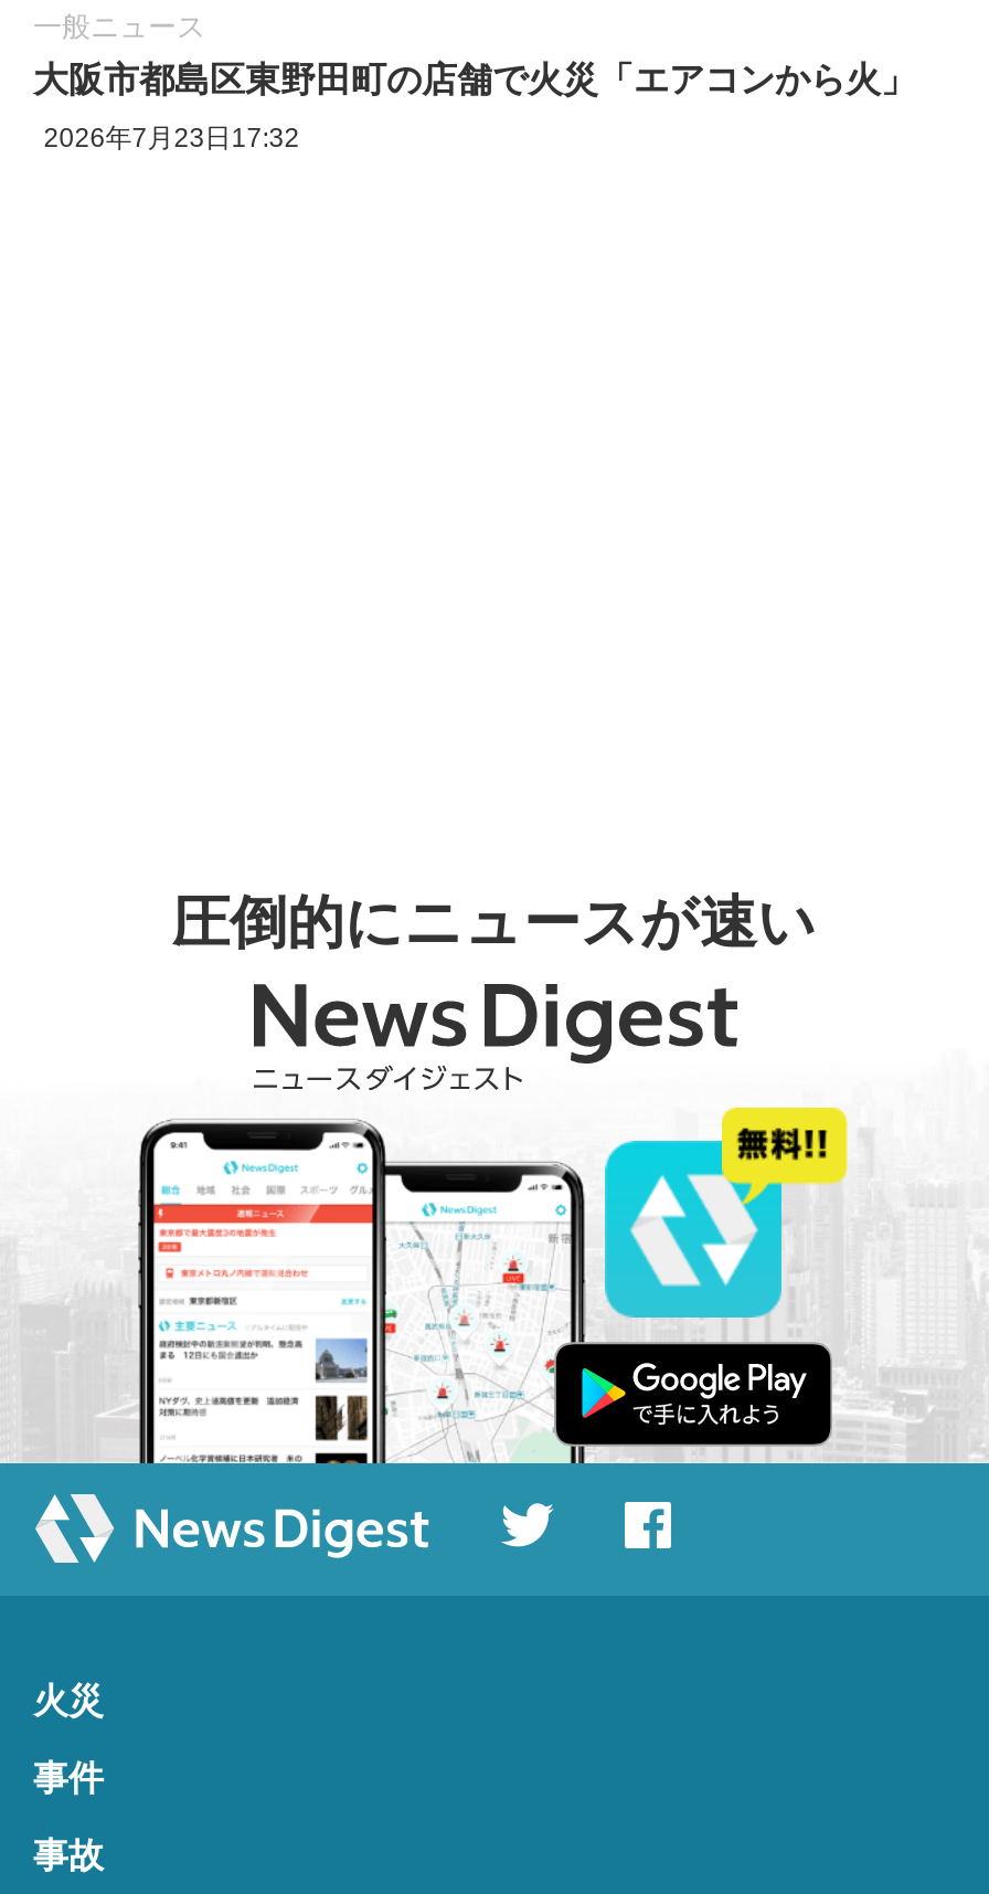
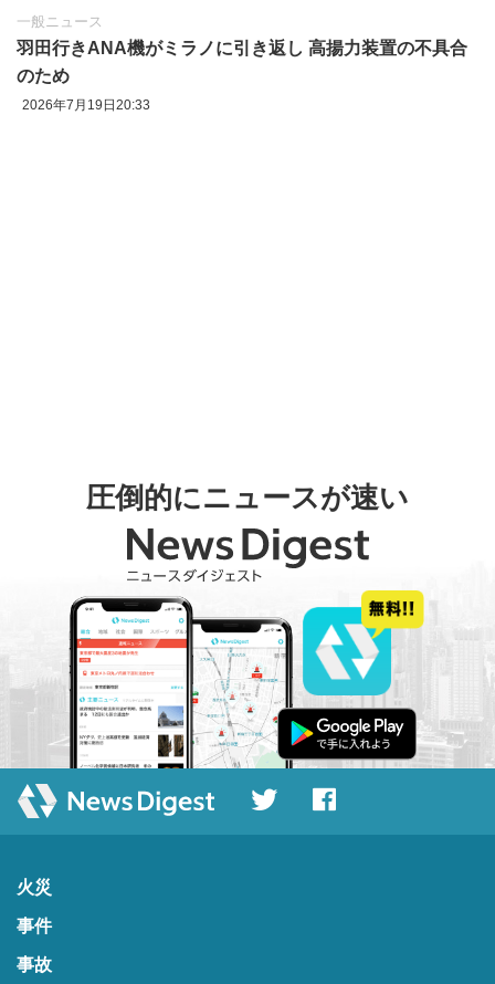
- 大阪市都島区東野田町の店舗で火災「エアコンから火」
- 2026年7月23日17:32
+ 羽田行きANA機がミラノに引き返し 高揚力装置の不具合
+ のため
+ 2026年7月19日20:33
